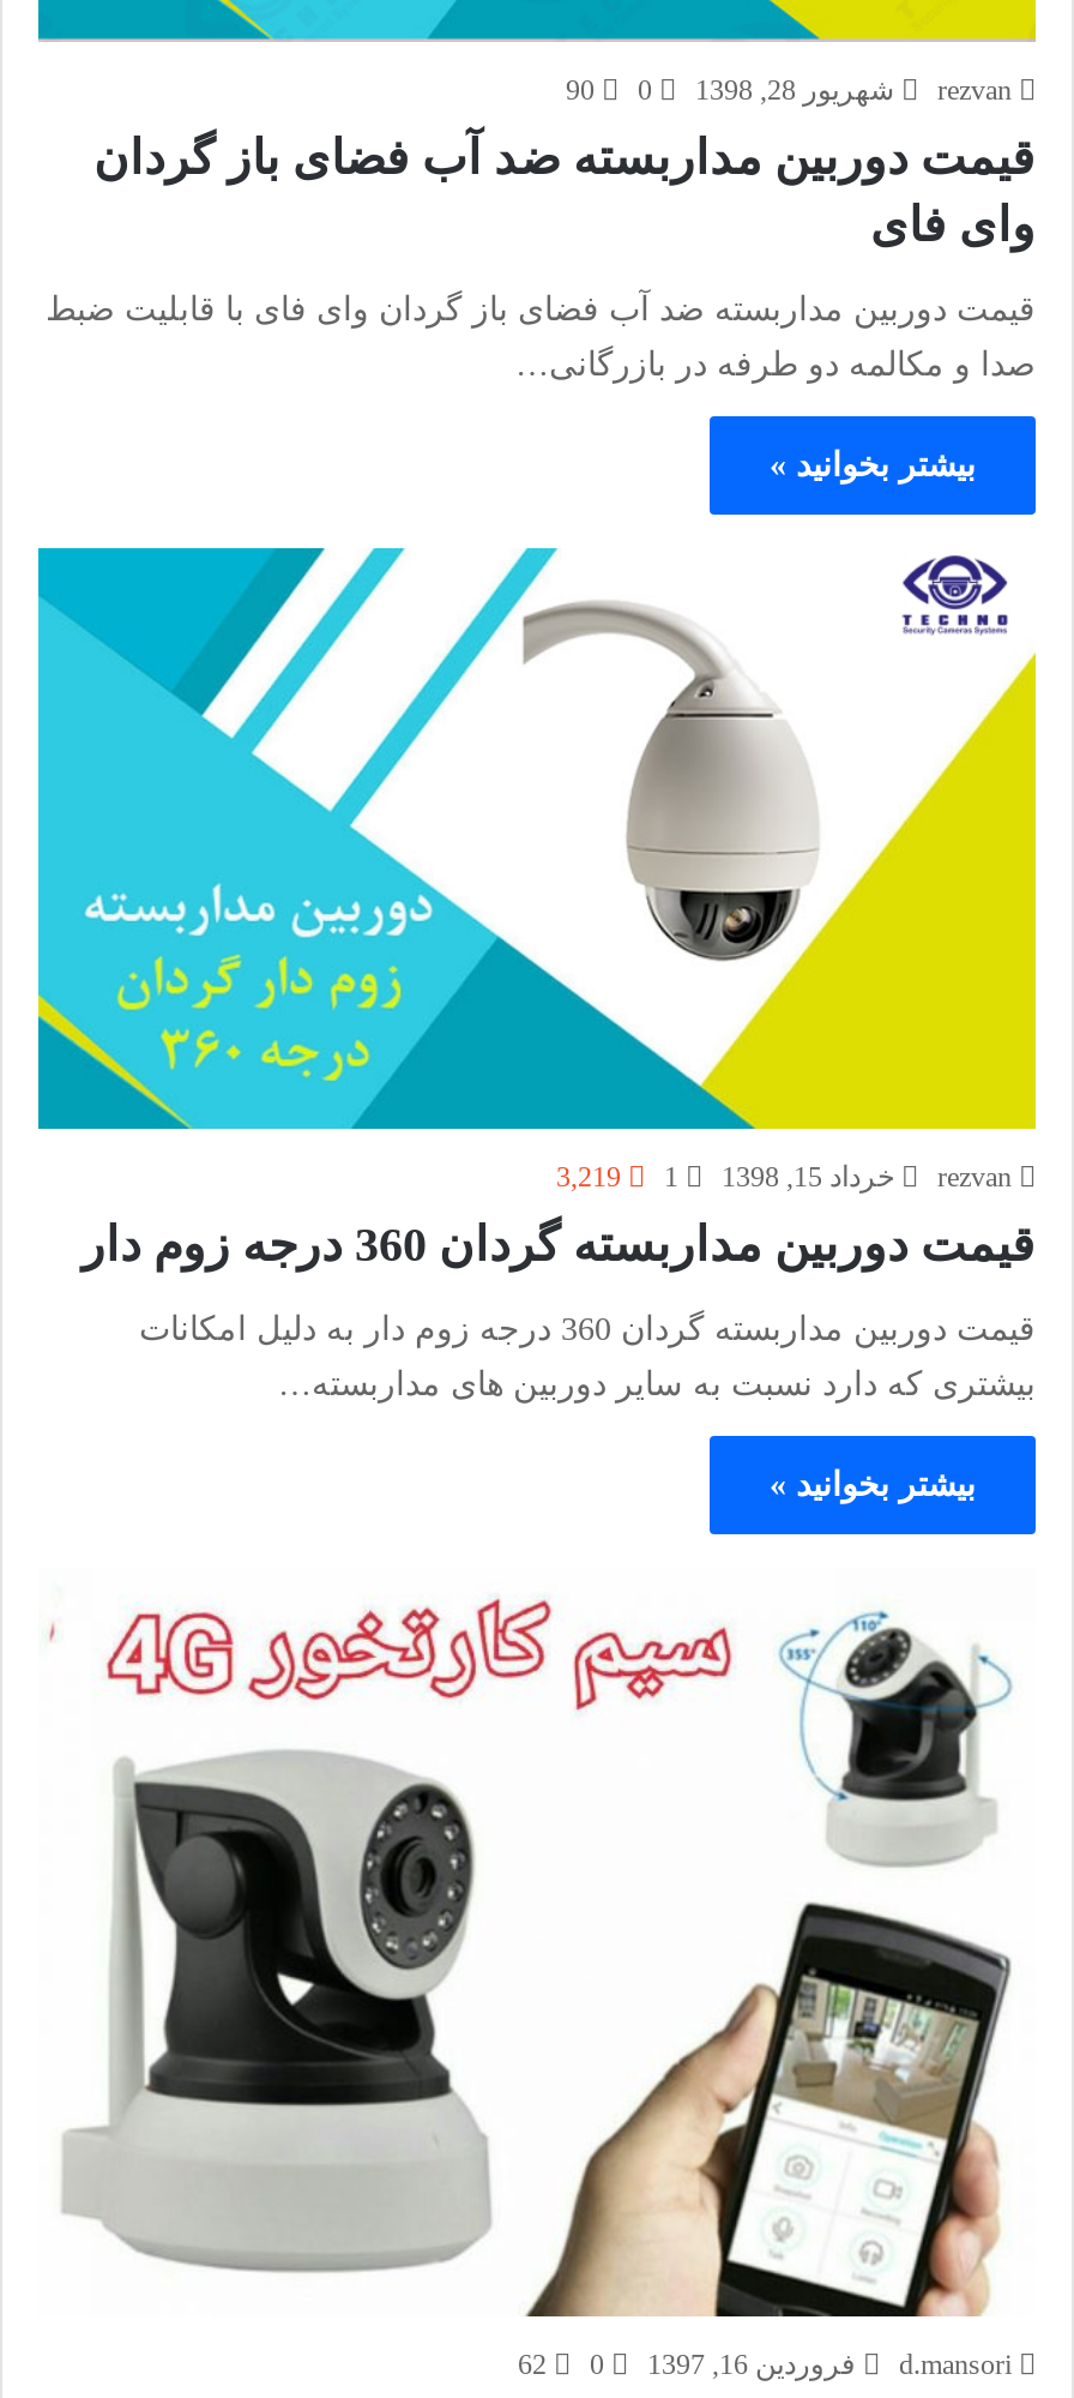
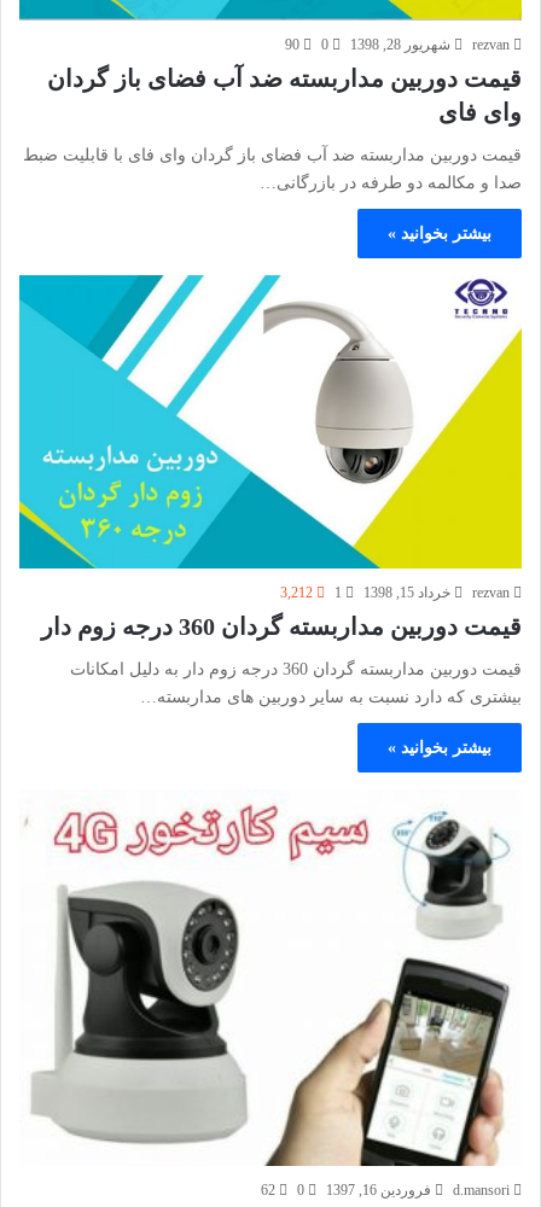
- 3,219 1
+ 3,212 1
